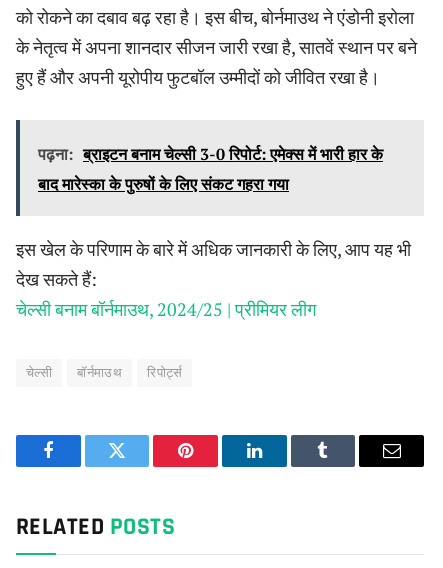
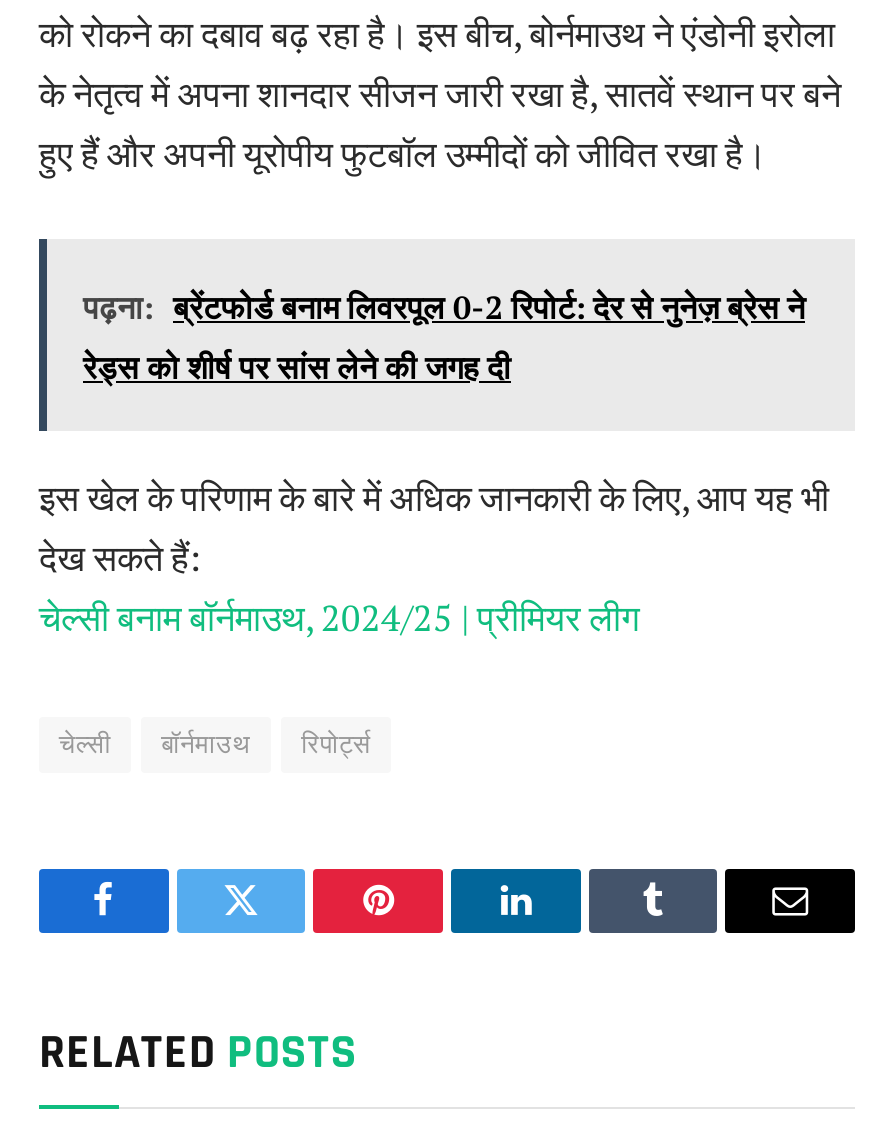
- पढ़ना: ब्राइटन बनाम चेल्सी 3-0 रिपोर्ट: एमेक्स में भारी हार के
- बाद मारेस्का के पुरुषों के लिए संकट गहरा गया
+ पढ़ना: ब्रेंटफोर्ड बनाम लिवरपूल 0-2 रिपोर्ट: देर से नुनेज़ ब्रेस ने
+ रेड्स को शीर्ष पर सांस लेने की जगह दी
